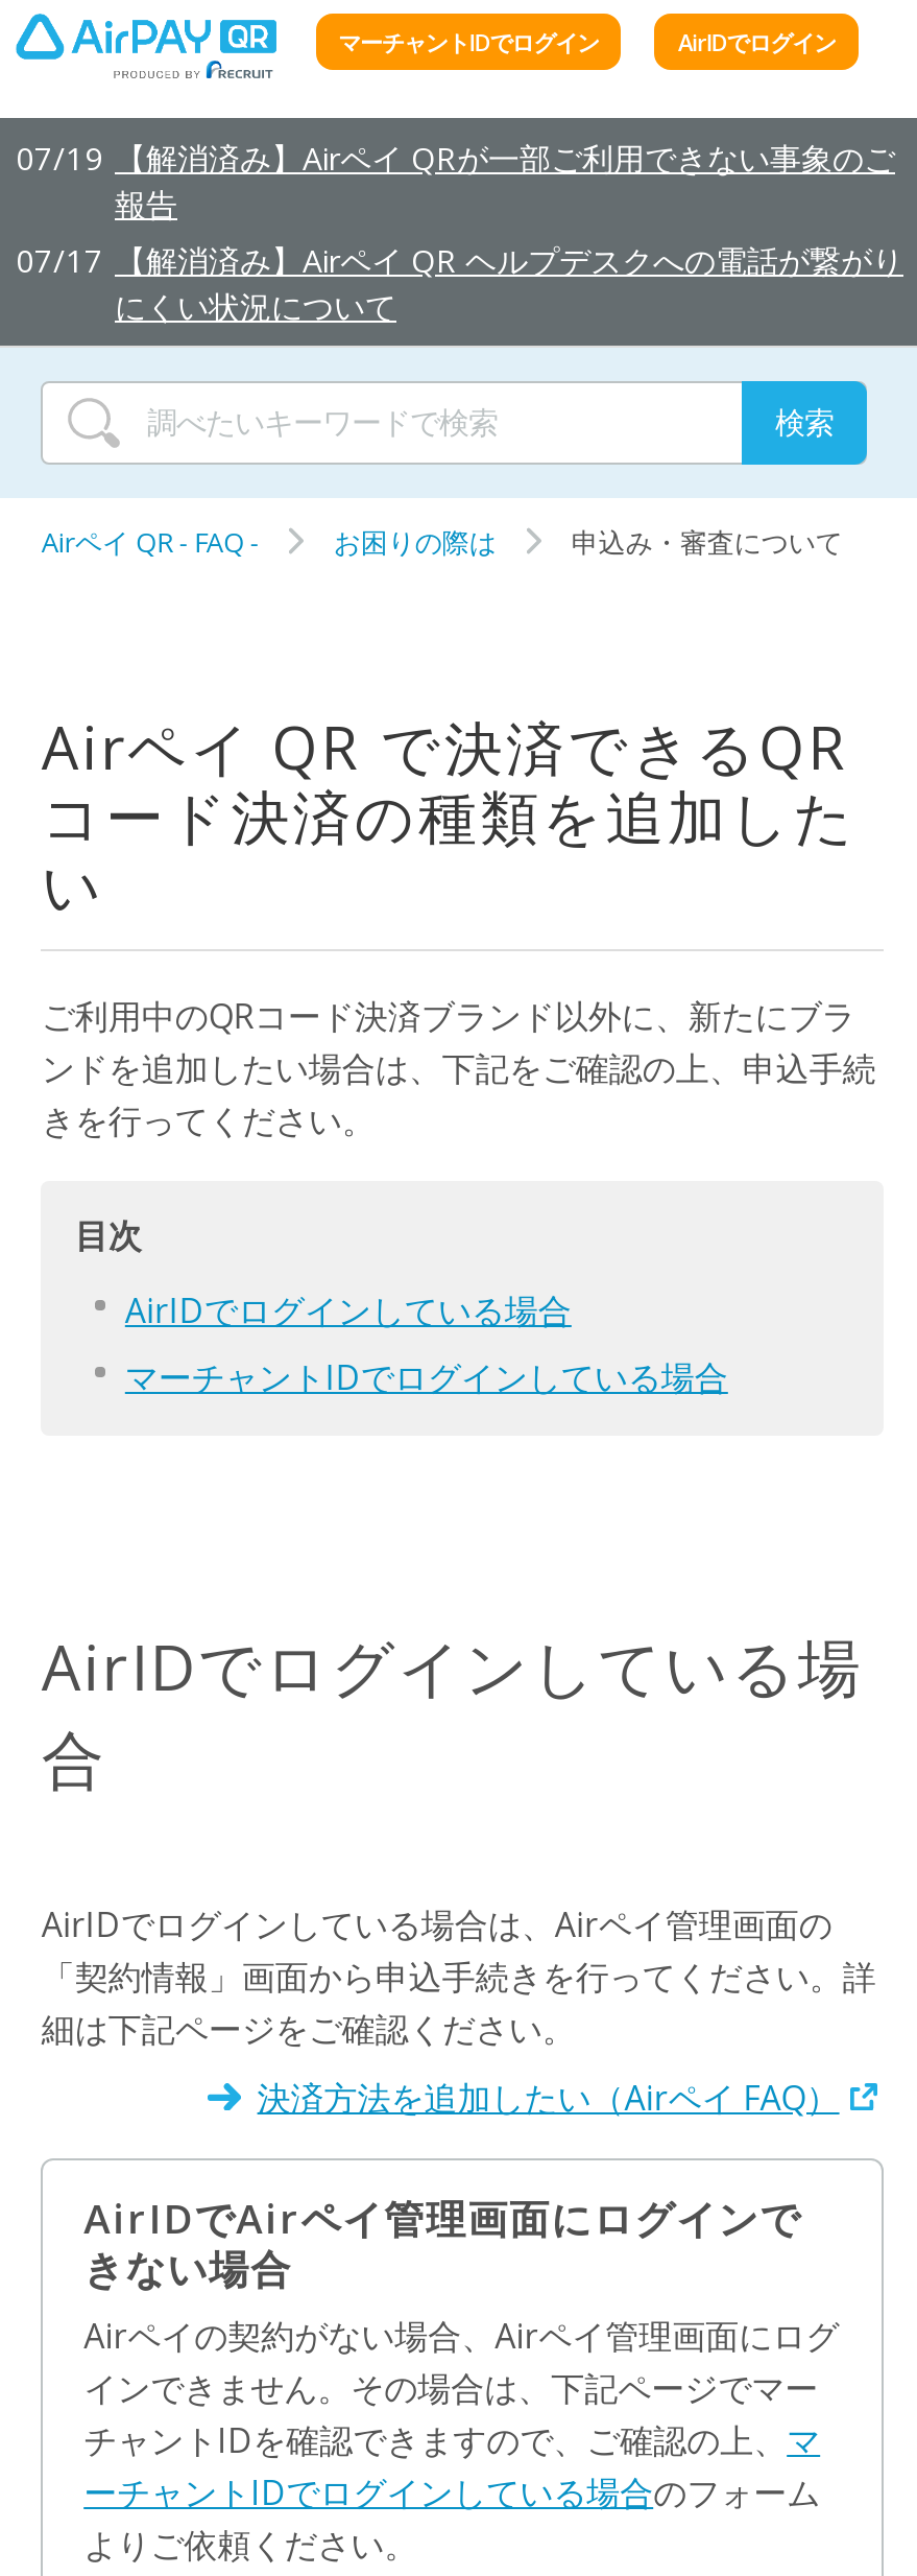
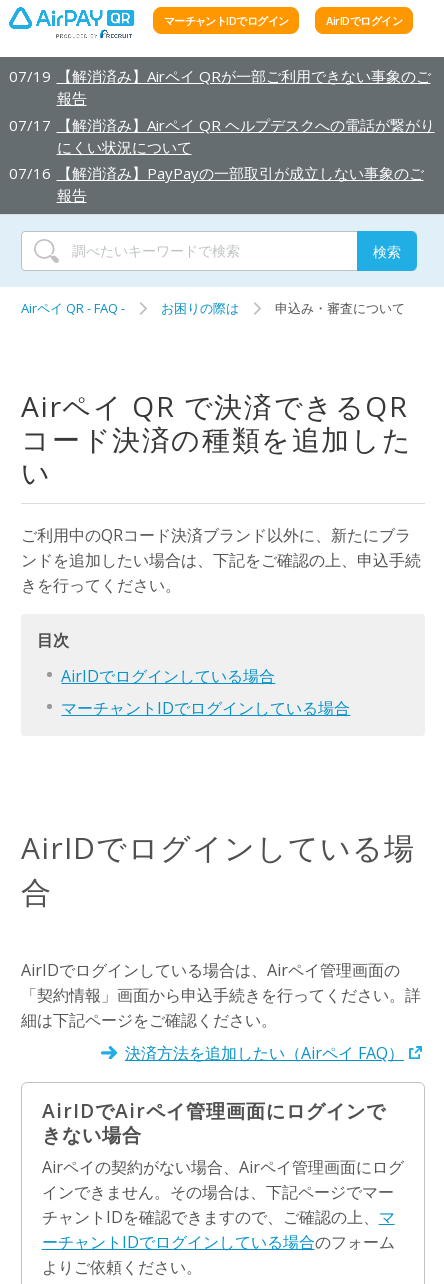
+ 07/16 【解消済み】PayPayの一部取引が成立しない事象のご
+ 報告
